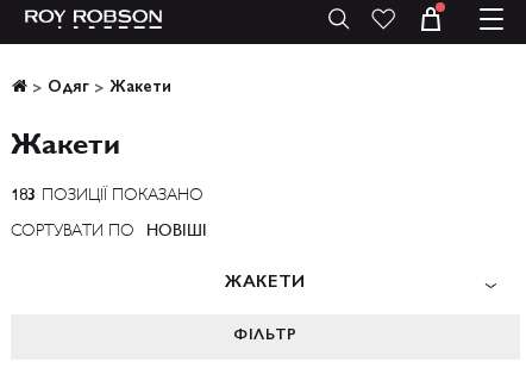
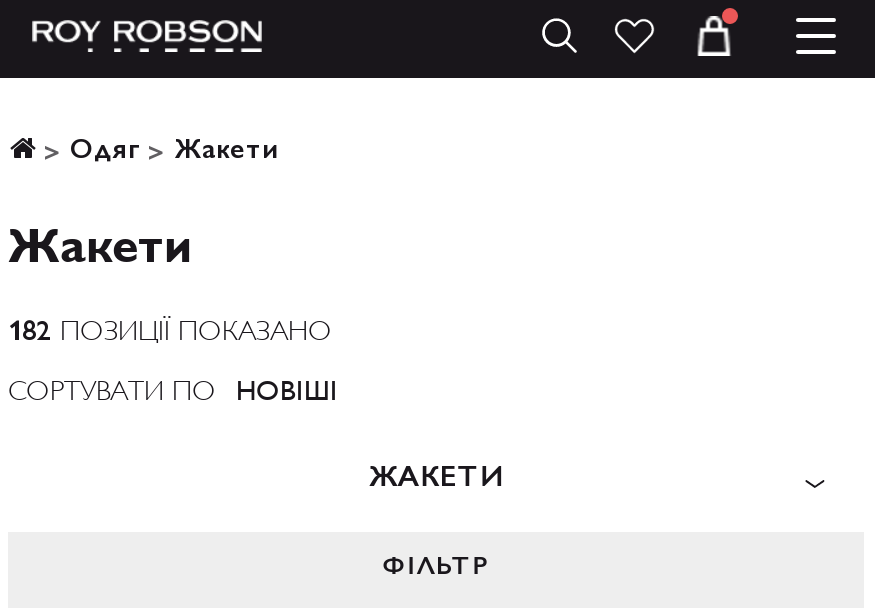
- 183 ПОЗИЦІЇ ПОКАЗАНO
+ 182 ПОЗИЦІЇ ПОКАЗАНO
